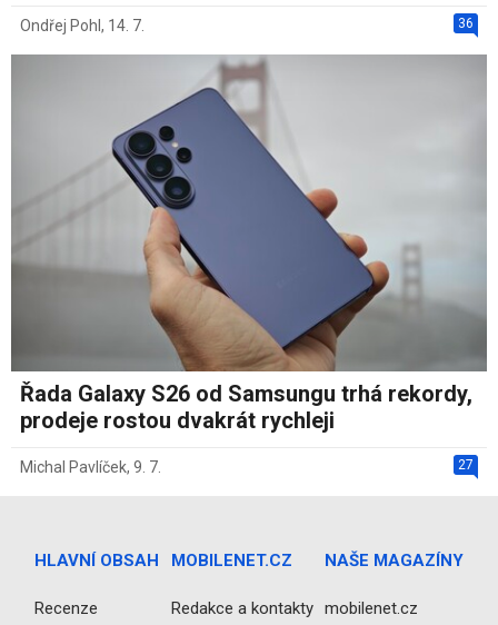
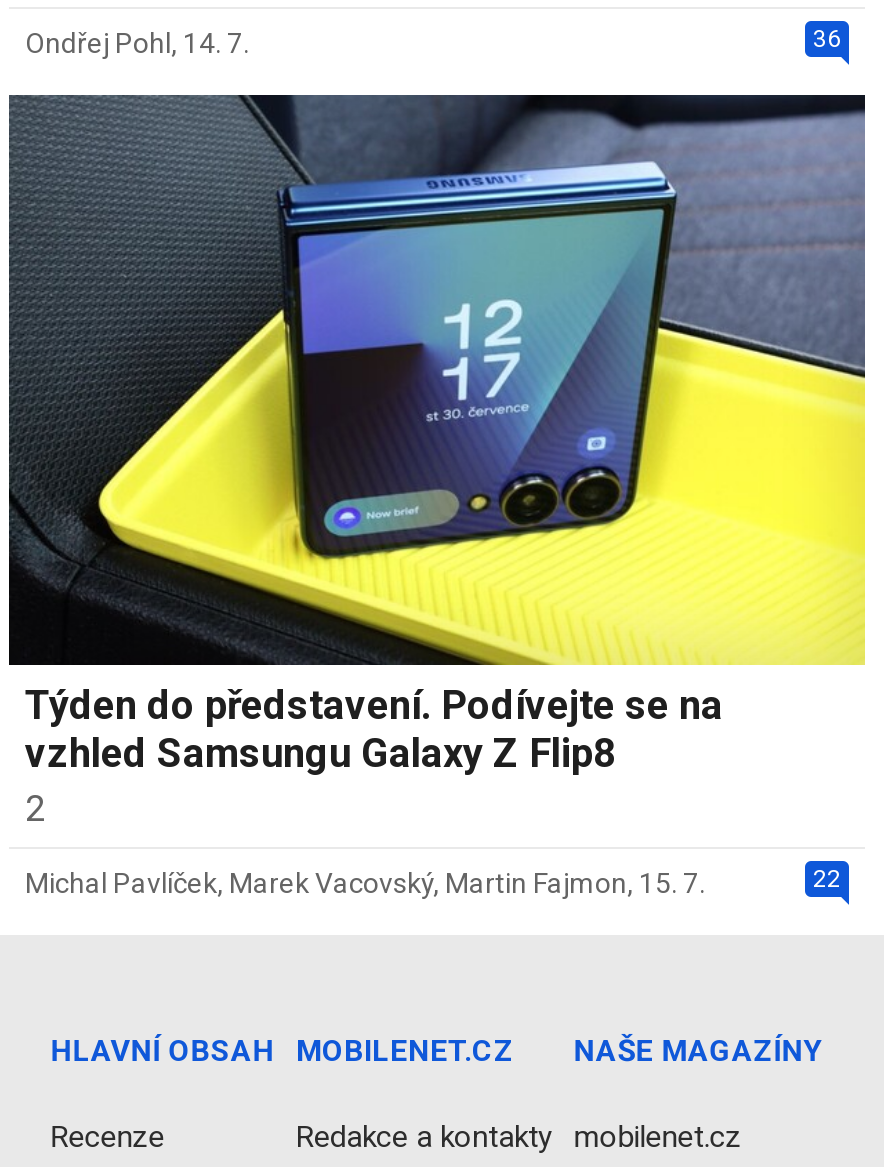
- [image]
- Řada Galaxy S26 od Samsungu trhá rekordy,
- prodeje rostou dvakrát rychleji
+ [image]
+ Týden do představení. Podívejte se na
+ vzhled Samsungu Galaxy Z Flip8
+ 2

- 27
- Michal Pavlíček, 9. 7.
+ 22
+ Michal Pavlíček, Marek Vacovský, Martin Fajmon, 15. 7.
